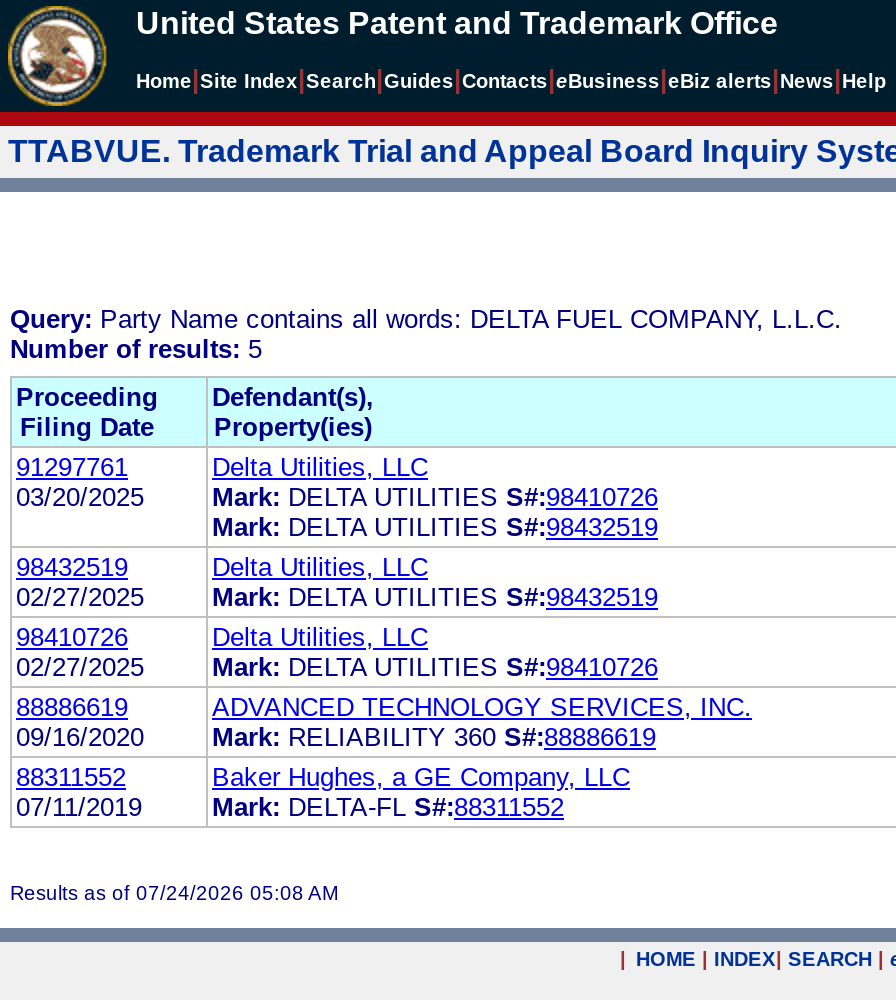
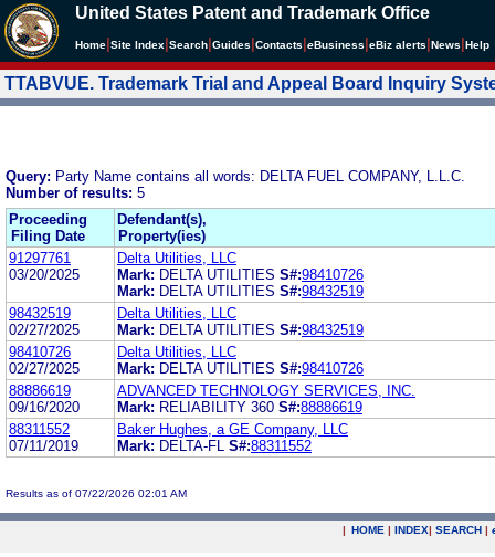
- Results as of 07/24/2026 05:08 AM
+ Results as of 07/22/2026 02:01 AM
